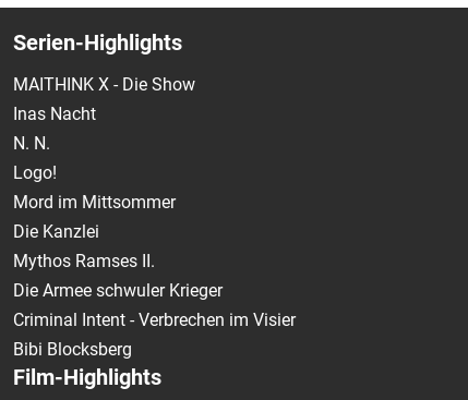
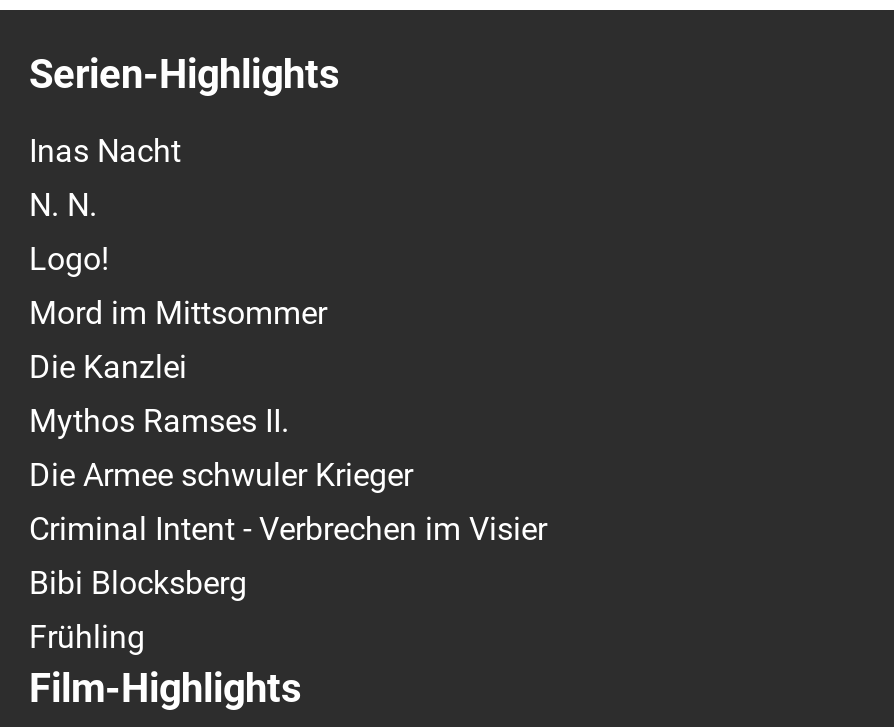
- MAITHINK X - Die Show

moved up: Inas Nacht | N. N. | Logo! | ... | Criminal Intent - Verbrechen im Visier | Bibi Blocksberg

+ Frühling
